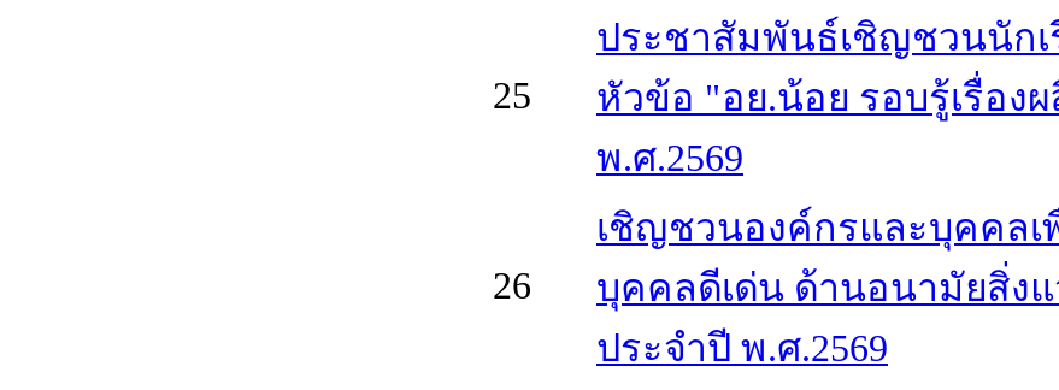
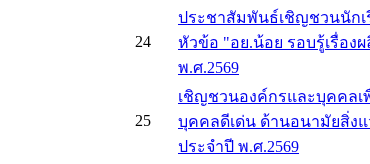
- 25
+ 24

- 26
+ 25
